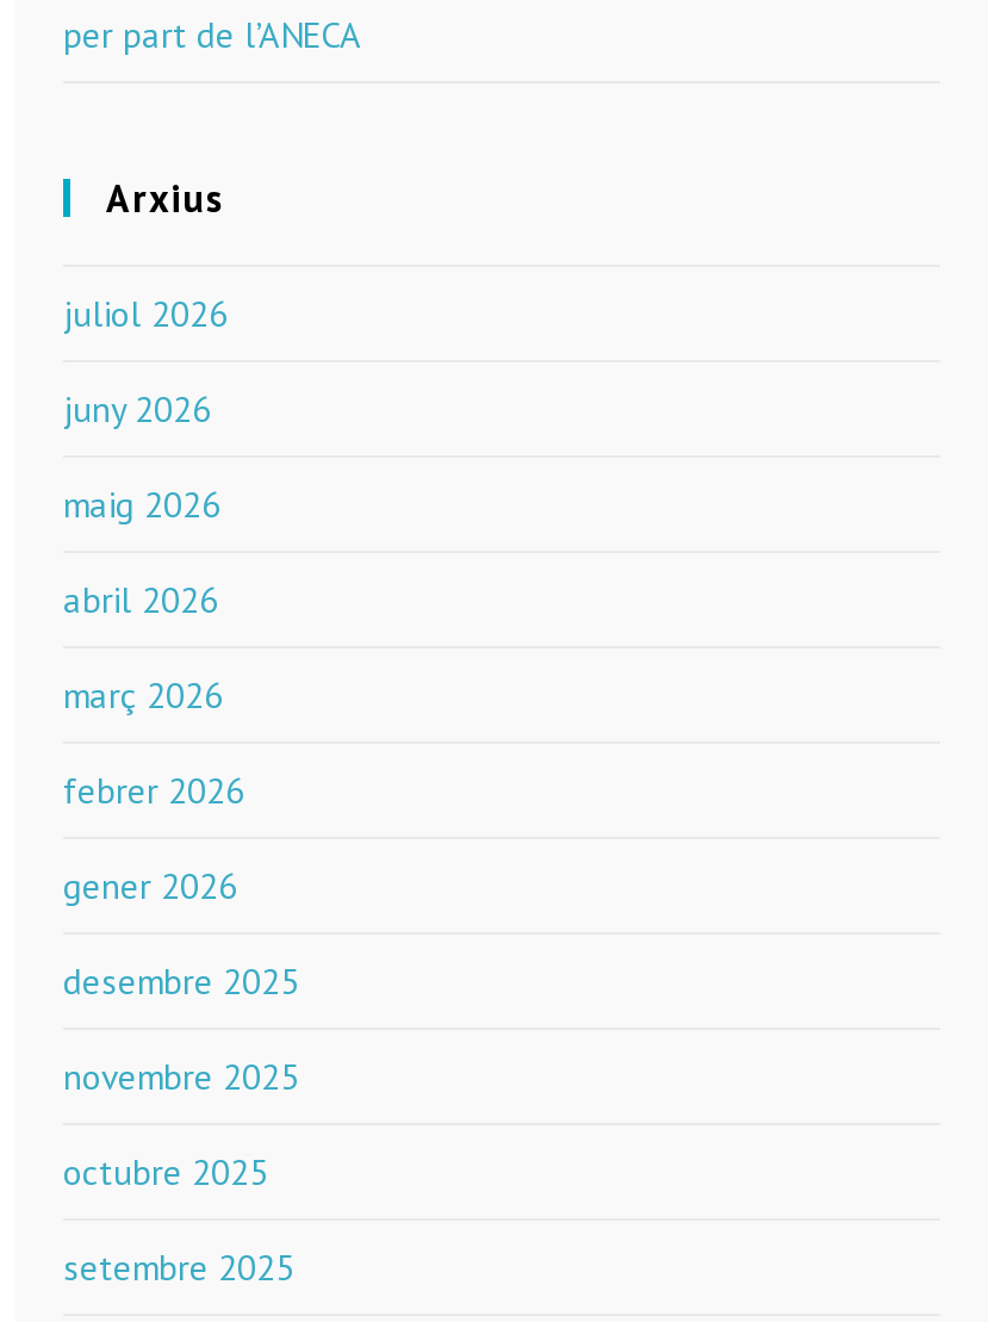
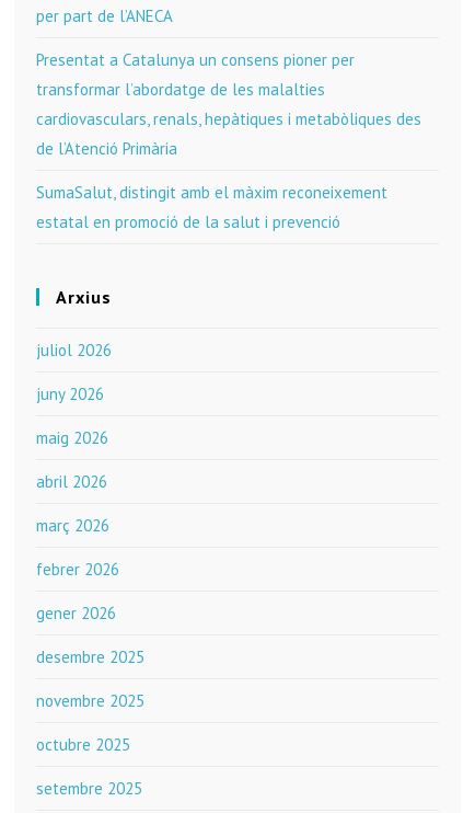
+ Presentat a Catalunya un consens pioner per
+ transformar l’abordatge de les malalties
+ cardiovasculars, renals, hepàtiques i metabòliques des
+ de l’Atenció Primària
+ SumaSalut, distingit amb el màxim reconeixement
+ estatal en promoció de la salut i prevenció
